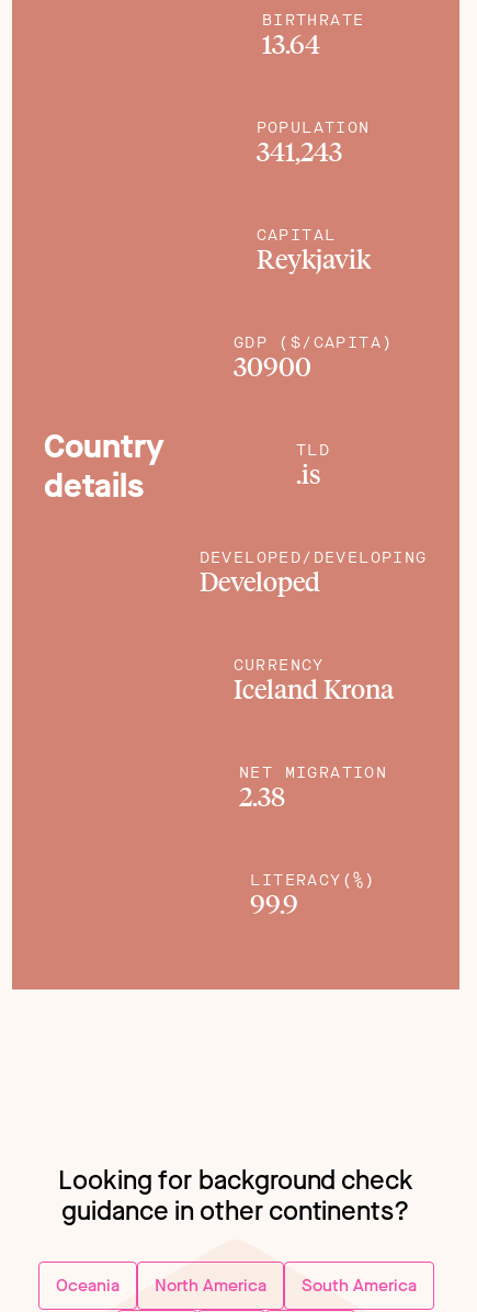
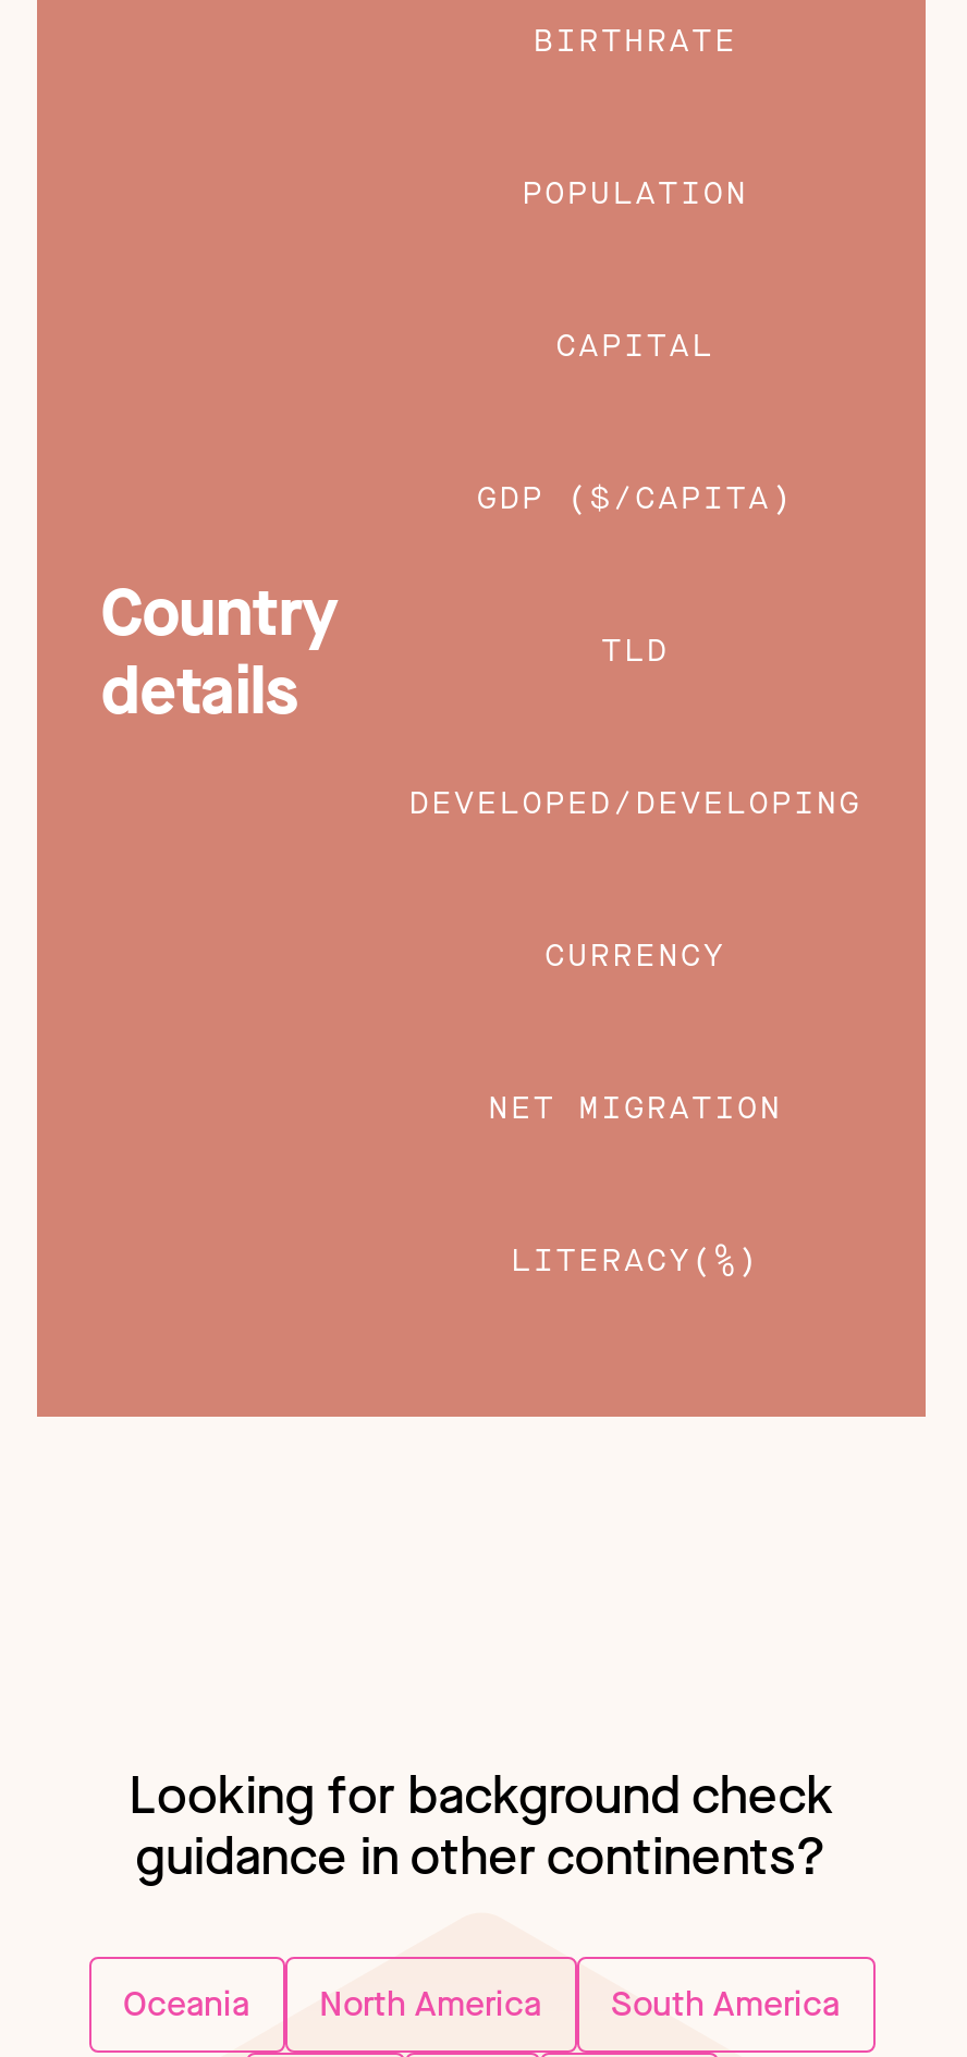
- 13.64

- 341,243

- Reykjavik

- 30900

- .is

- Developed

- Iceland Krona

- 2.38

- 99.9
